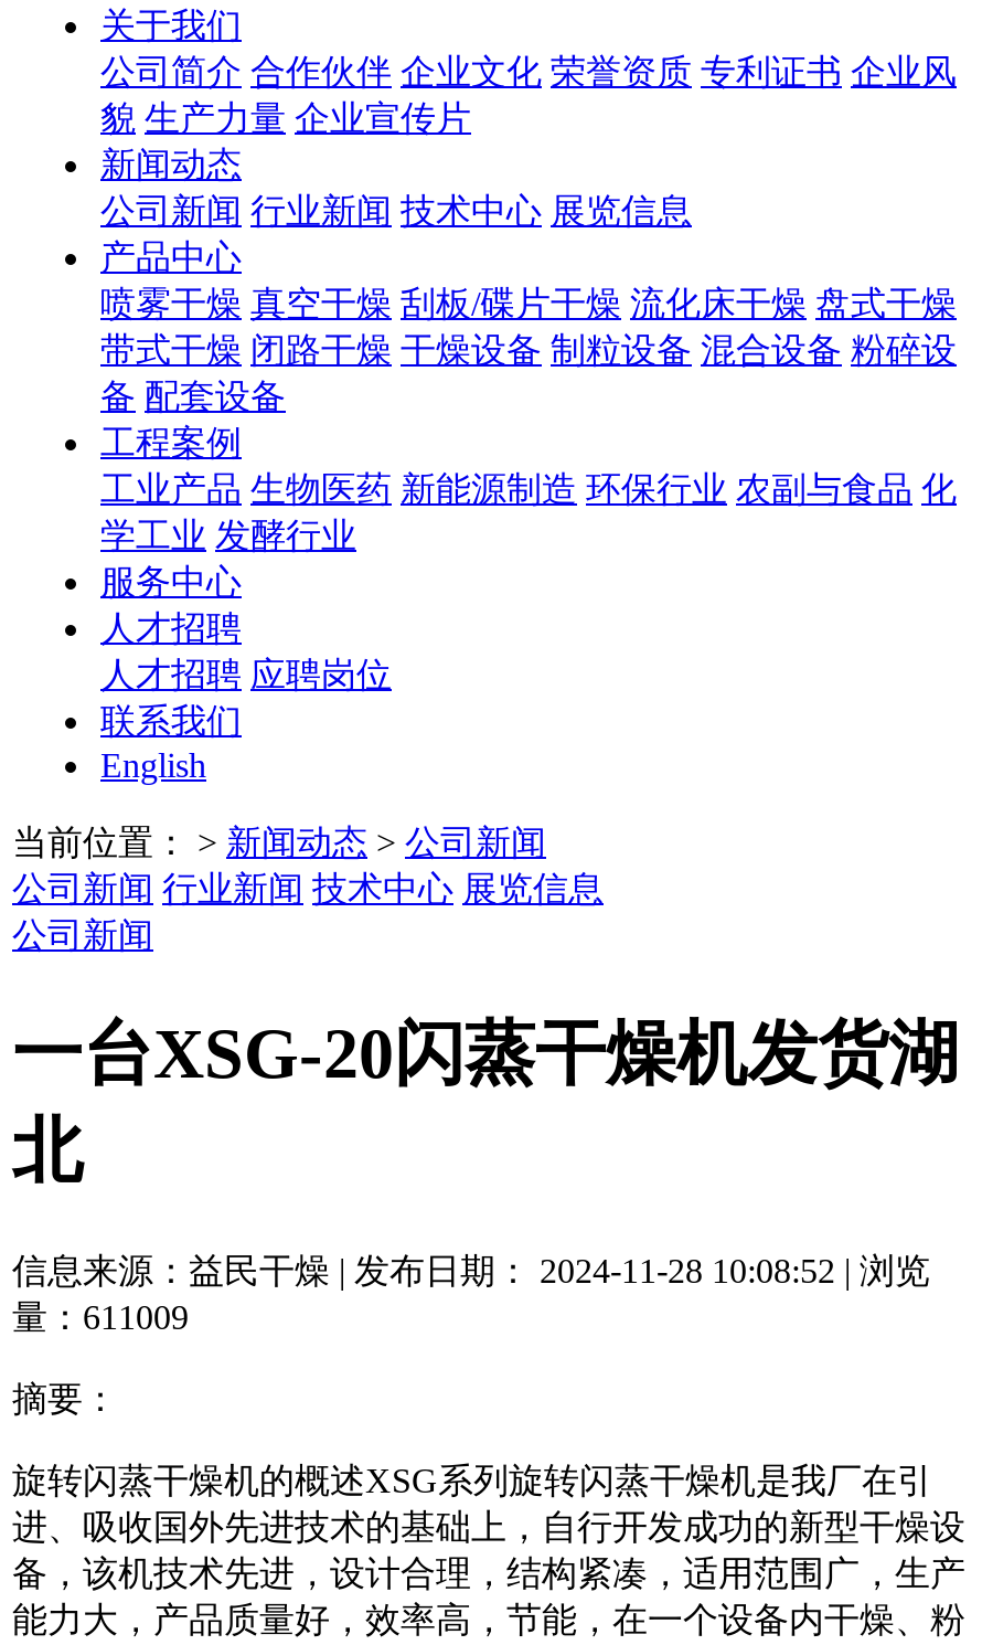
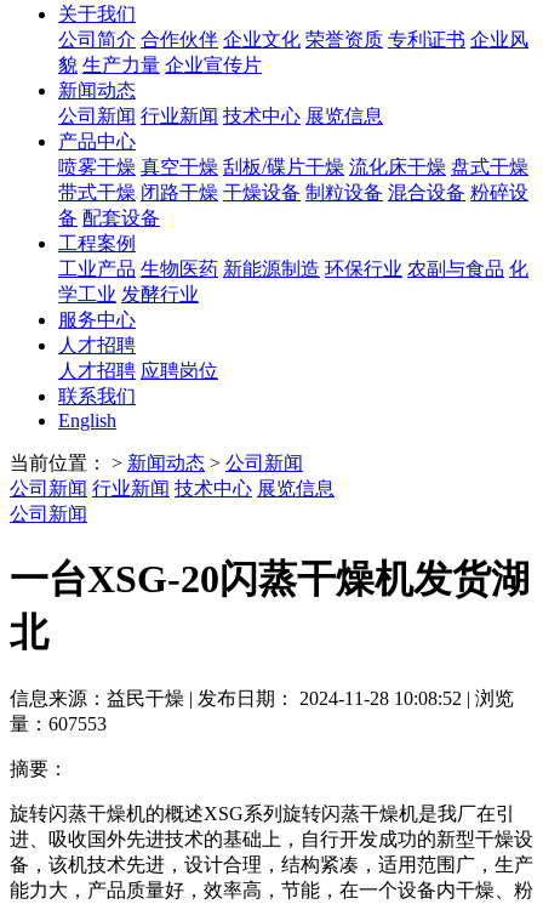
- 量：611009
+ 量：607553
